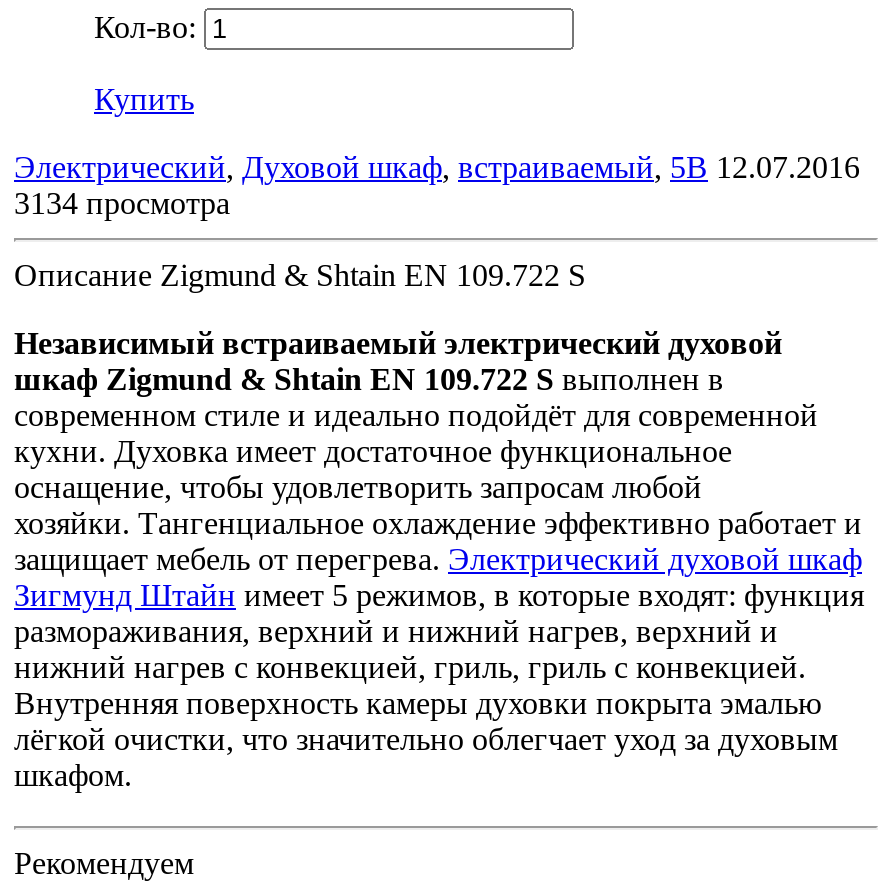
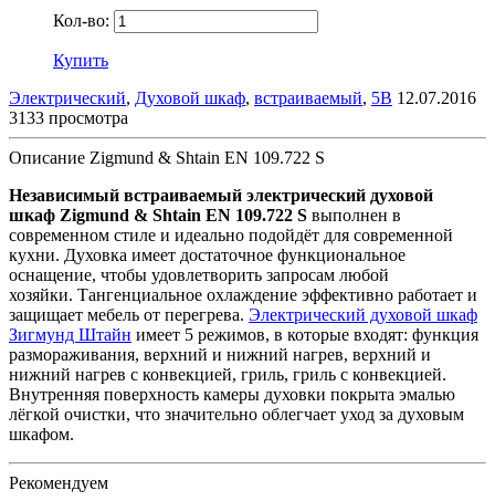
- 3134 просмотра
+ 3133 просмотра
